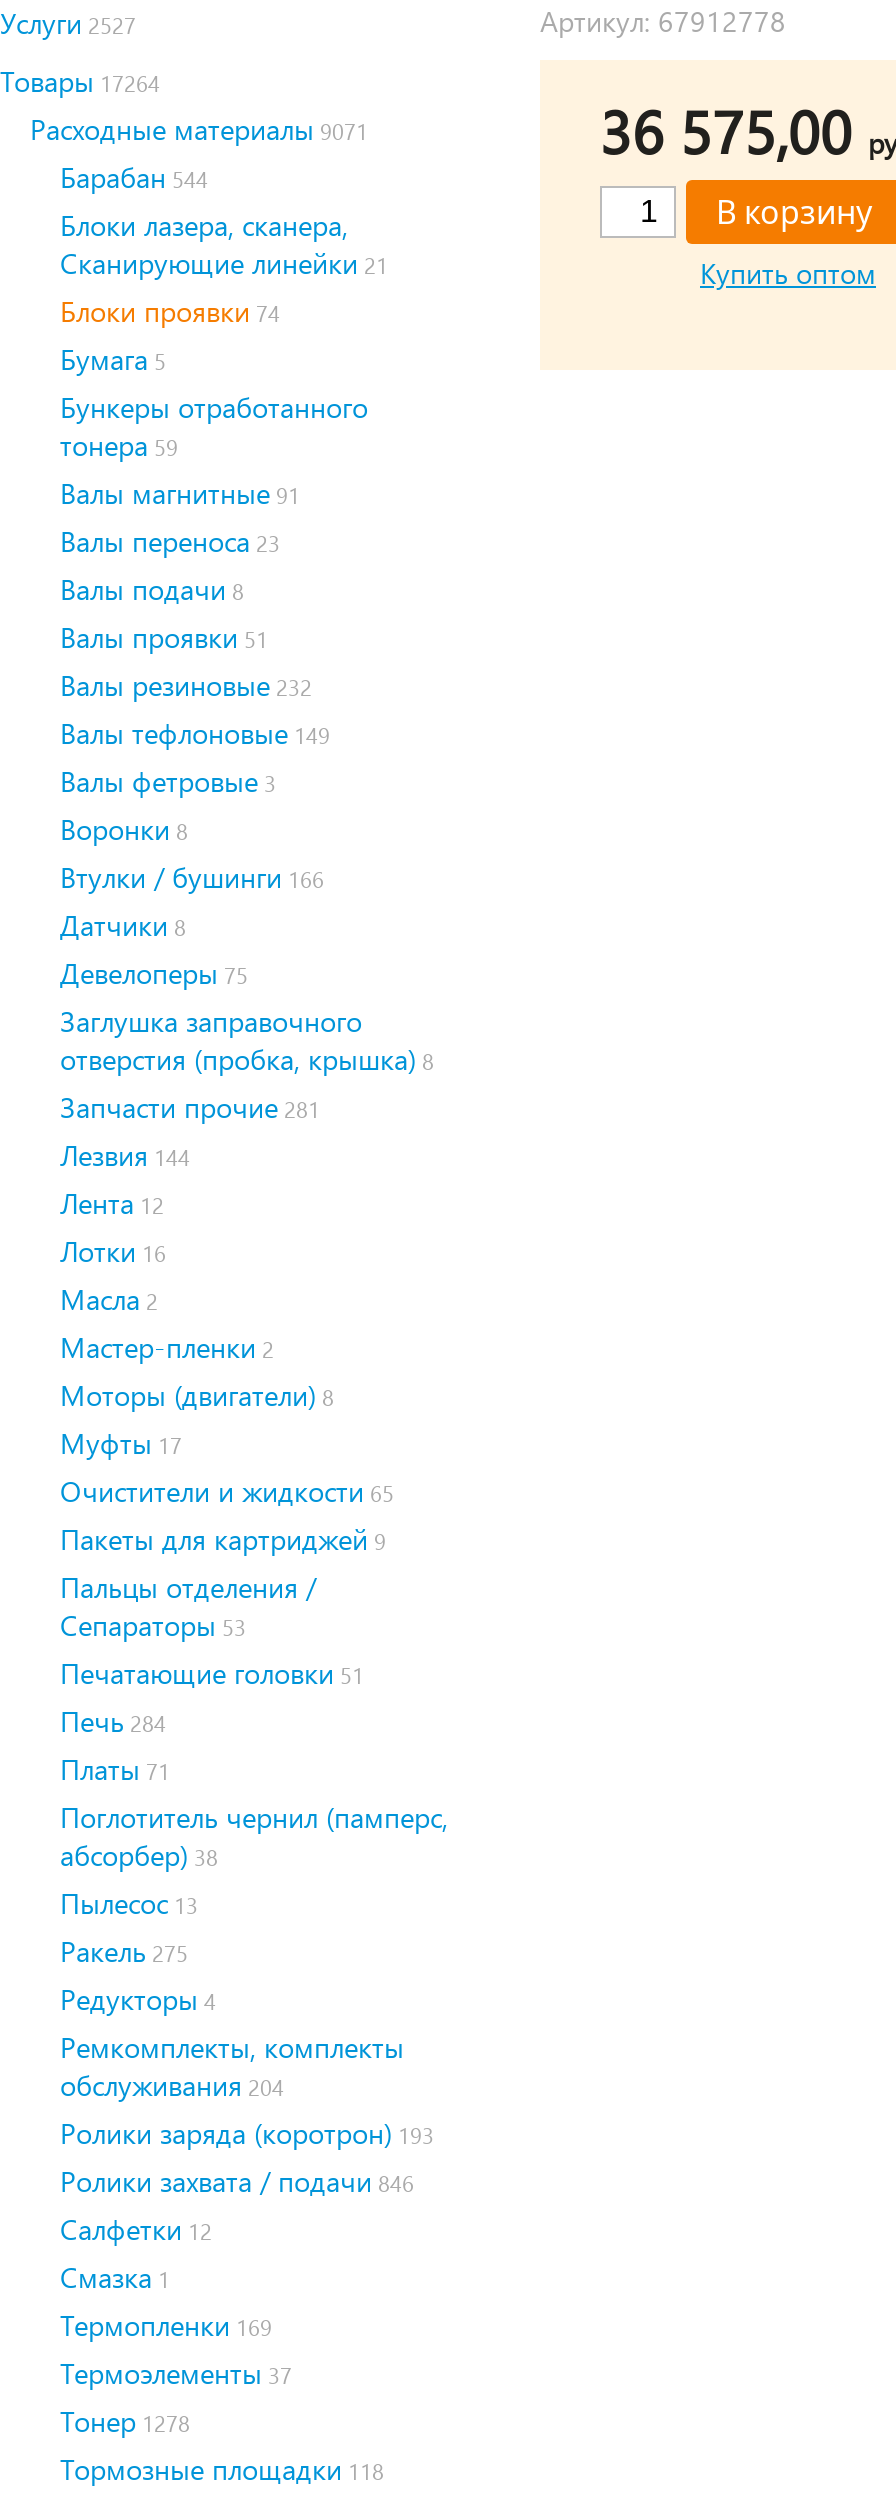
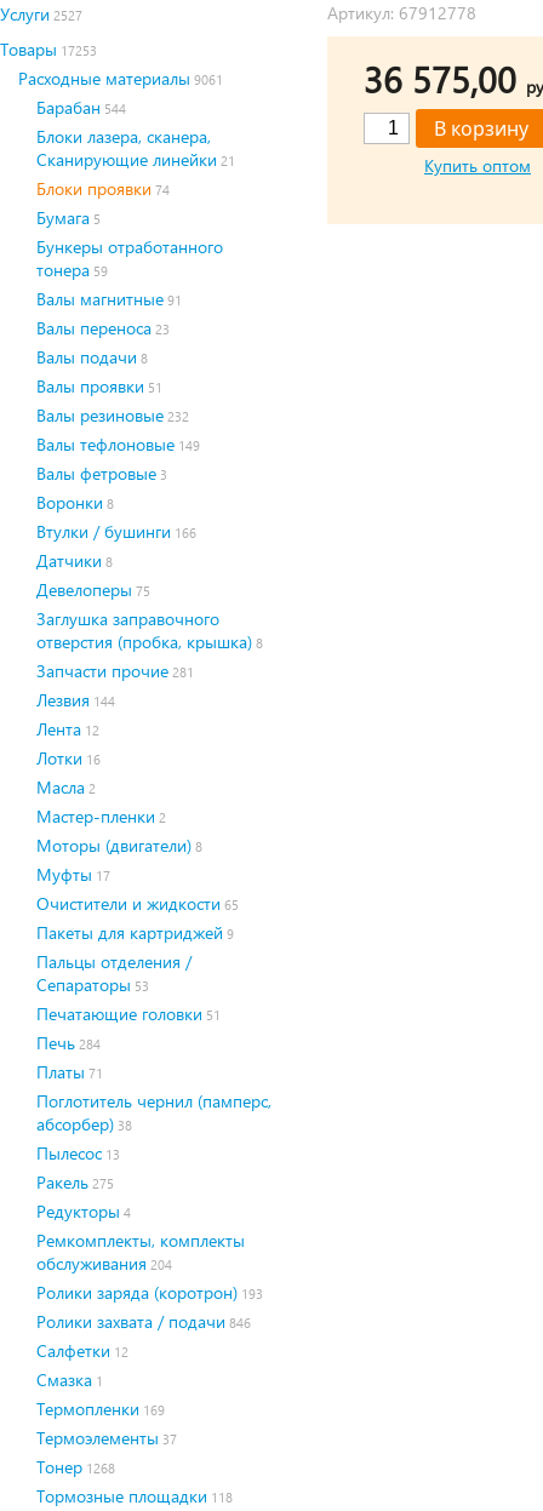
- Товары 17264
+ Товары 17253

- Расходные материалы 9071
+ Расходные материалы 9061

- Тонер 1278
+ Тонер 1268
